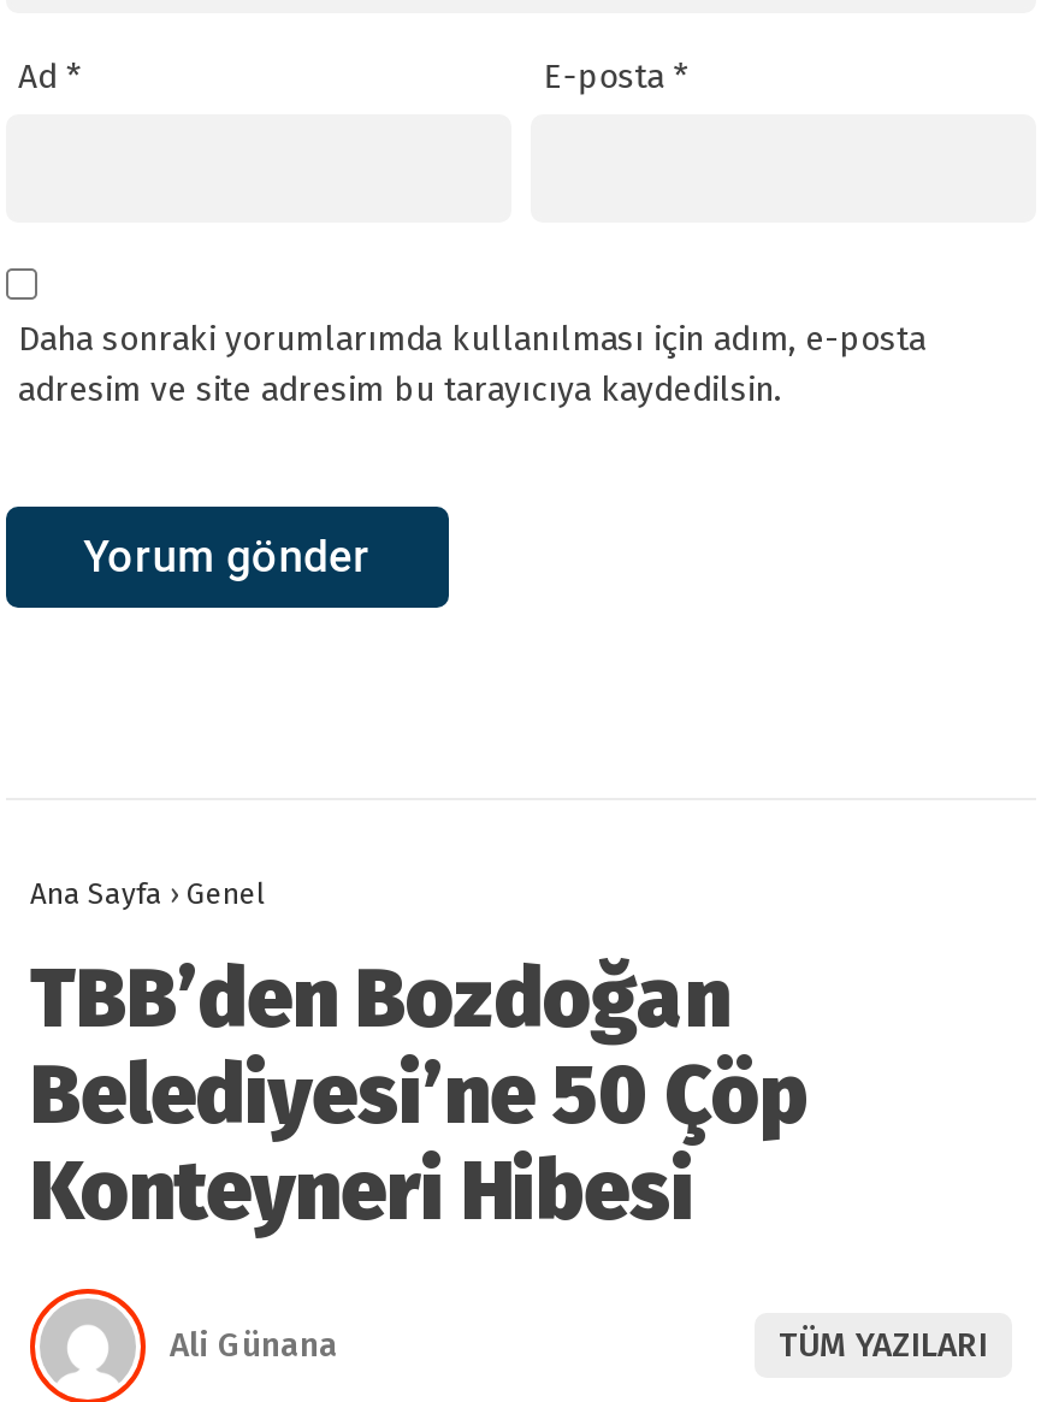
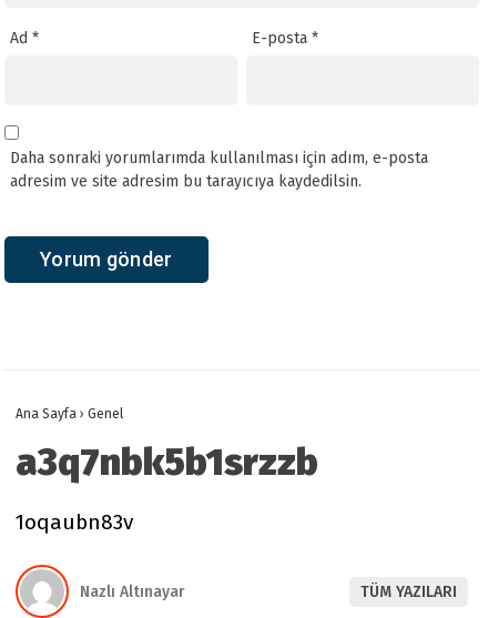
- TBB’den Bozdoğan
- Belediyesi’ne 50 Çöp
- Konteyneri Hibesi
- Ali Günana
+ a3q7nbk5b1srzzb
+ 1oqaubn83v
+ Nazlı Altınayar
